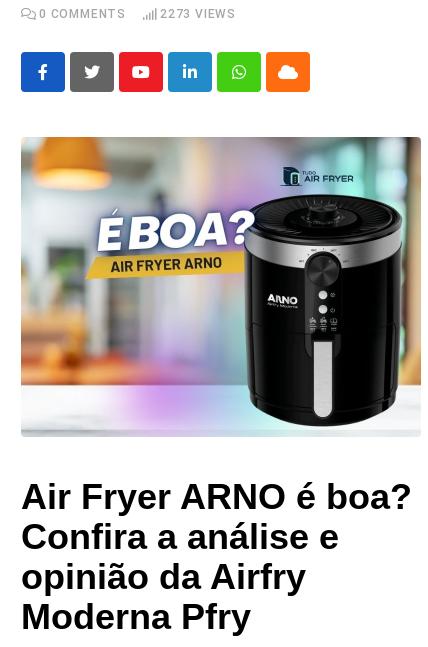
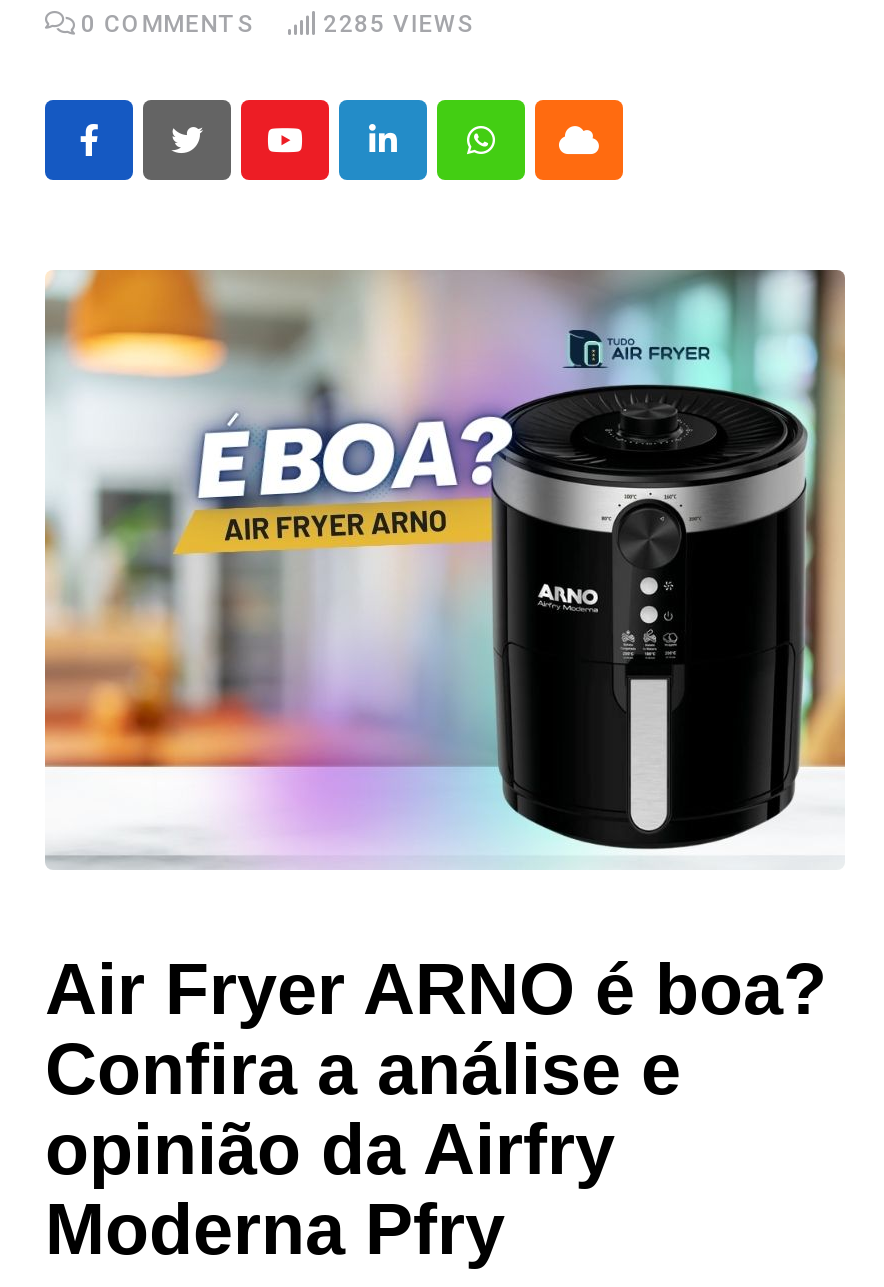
- 2273 VIEWS
+ 2285 VIEWS
